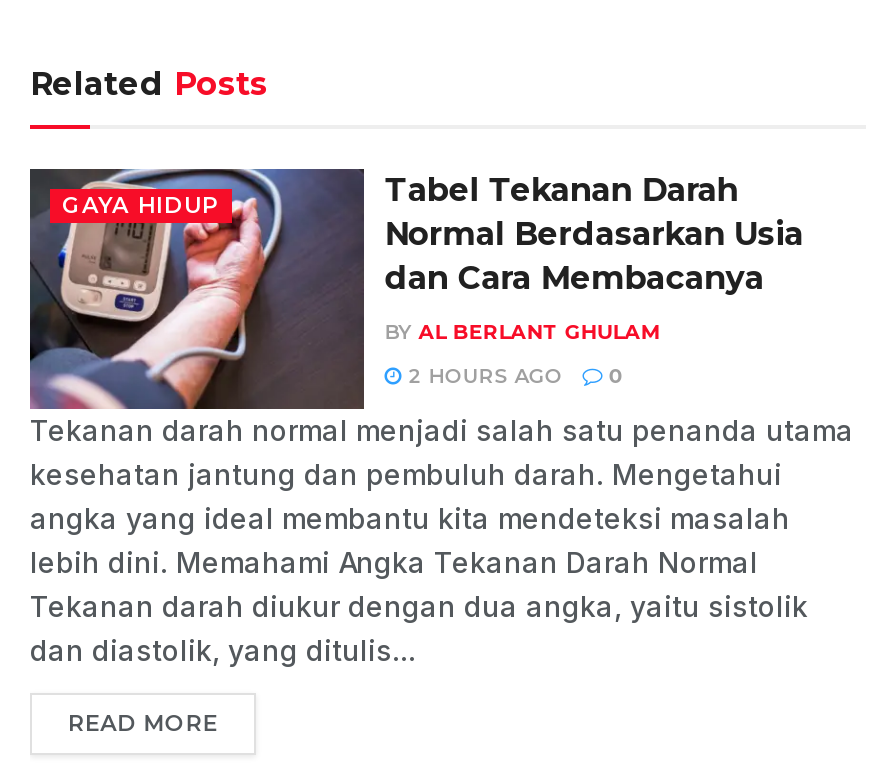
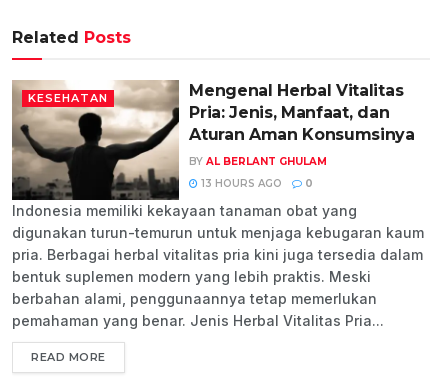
- [image]
- GAYA HIDUP
- Tabel Tekanan Darah
- Normal Berdasarkan Usia
- dan Cara Membacanya
+ [image]
+ KESEHATAN
+ Mengenal Herbal Vitalitas
+ Pria: Jenis, Manfaat, dan
+ Aturan Aman Konsumsinya

- 2 HOURS AGO 0
+ 13 HOURS AGO 0

- Tekanan darah normal menjadi salah satu penanda utama
- kesehatan jantung dan pembuluh darah. Mengetahui
- angka yang ideal membantu kita mendeteksi masalah
- lebih dini. Memahami Angka Tekanan Darah Normal
- Tekanan darah diukur dengan dua angka, yaitu sistolik
- dan diastolik, yang ditulis...
+ Indonesia memiliki kekayaan tanaman obat yang
+ digunakan turun-temurun untuk menjaga kebugaran kaum
+ pria. Berbagai herbal vitalitas pria kini juga tersedia dalam
+ bentuk suplemen modern yang lebih praktis. Meski
+ berbahan alami, penggunaannya tetap memerlukan
+ pemahaman yang benar. Jenis Herbal Vitalitas Pria...
